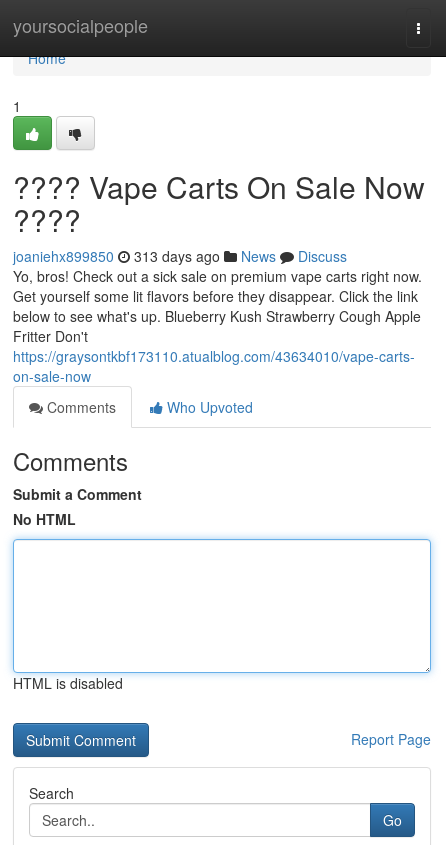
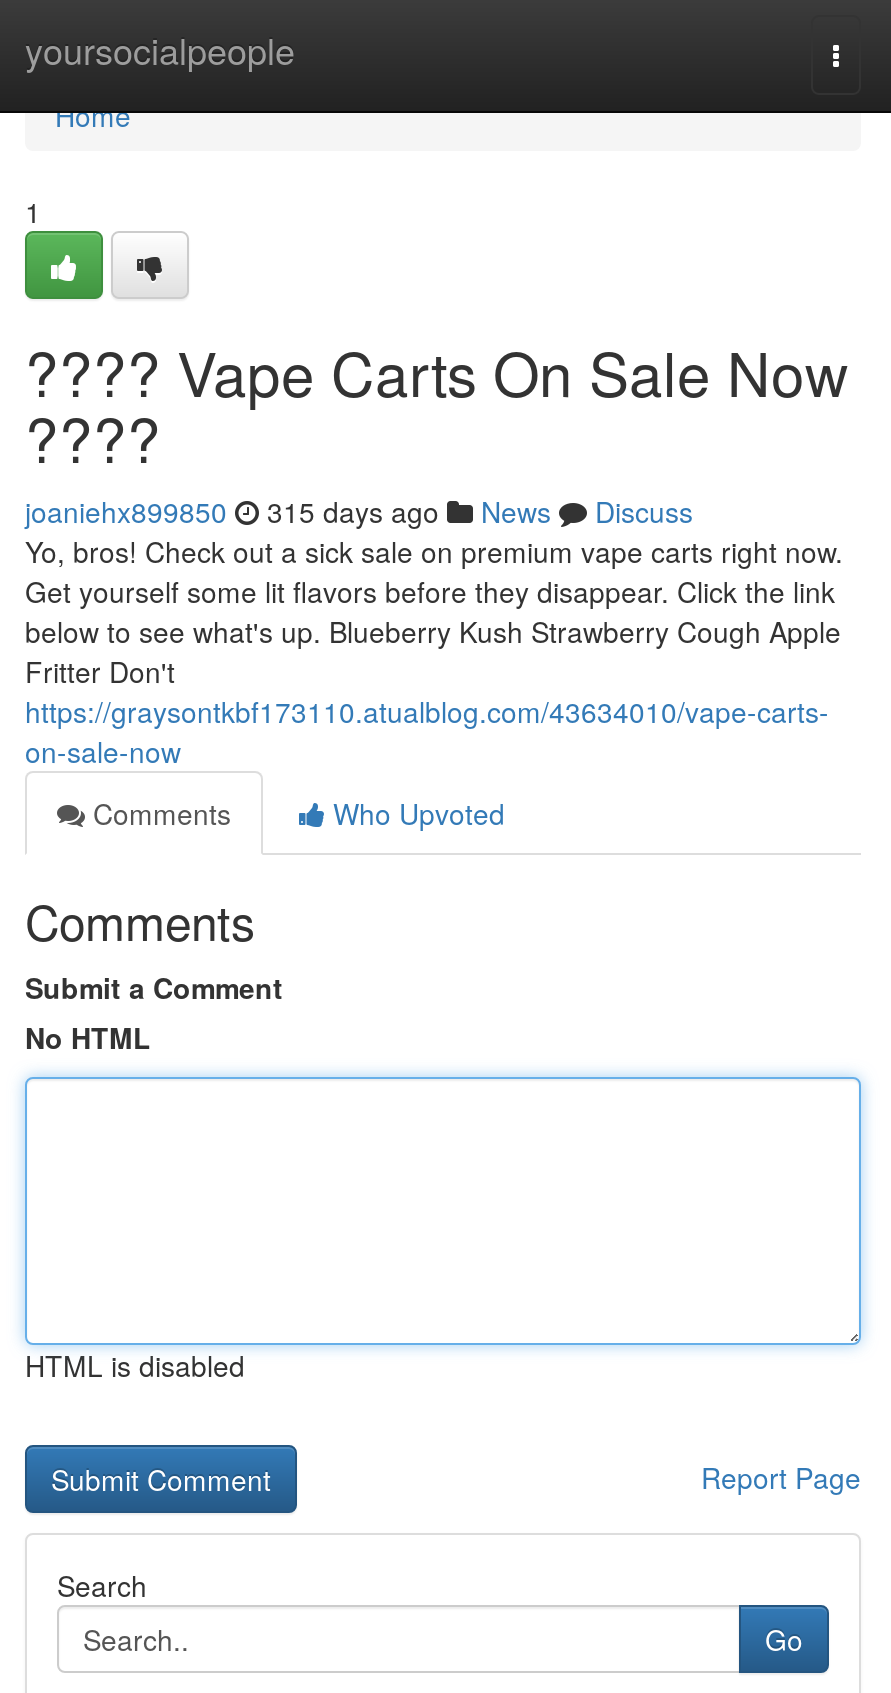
- joaniehx899850 313 days ago News Discuss
+ joaniehx899850 315 days ago News Discuss
